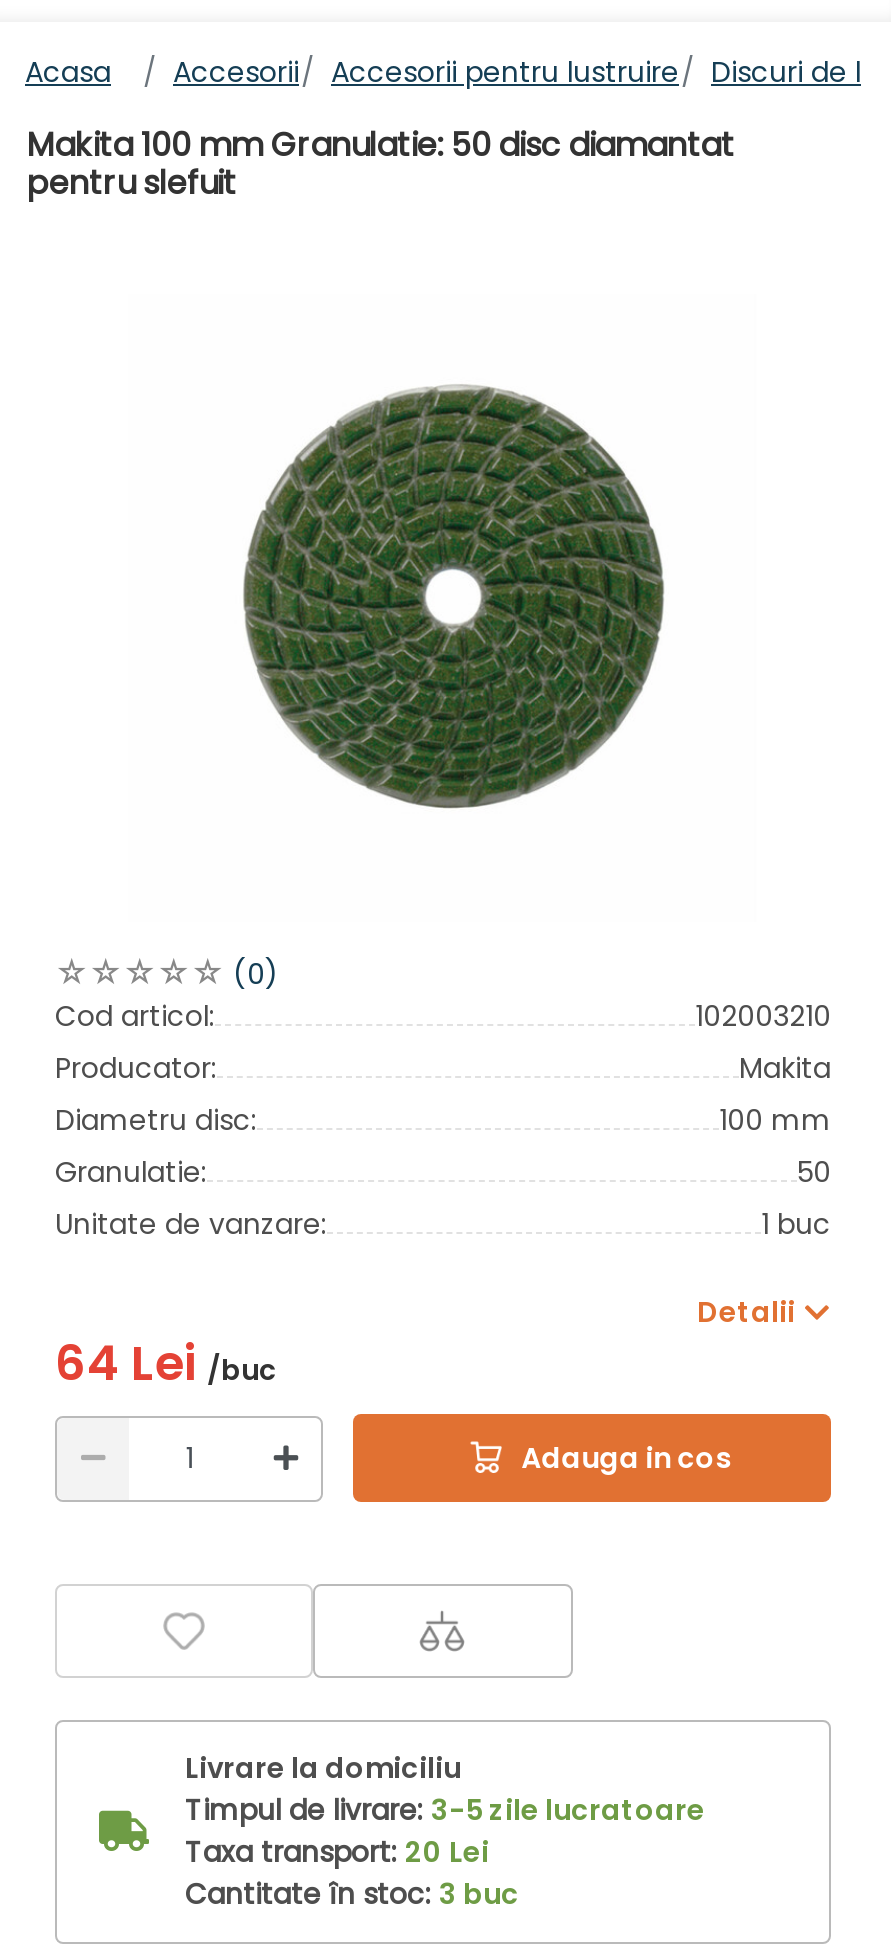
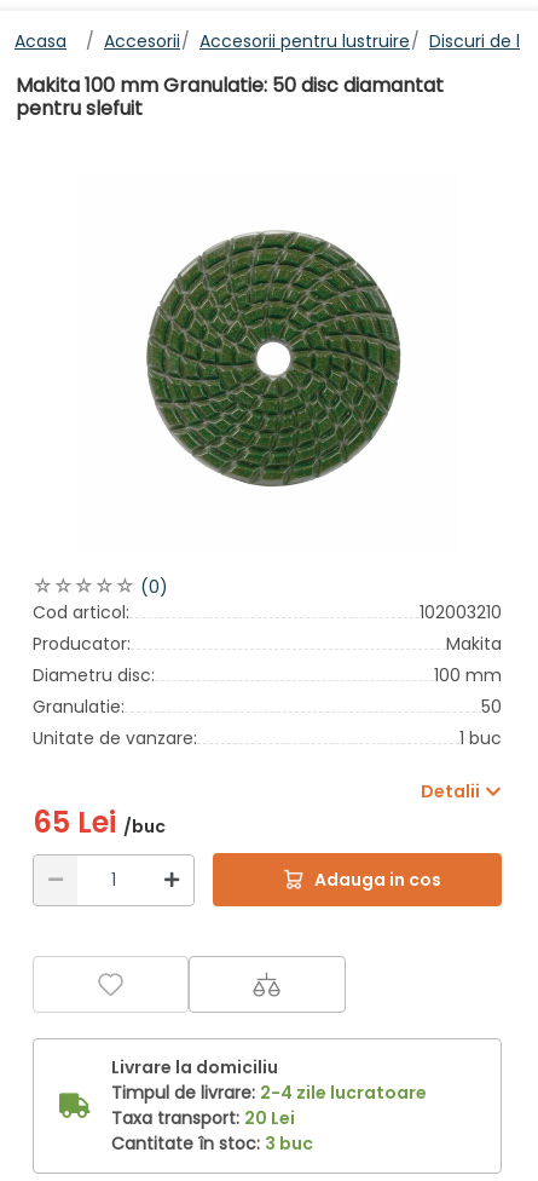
- 64 Lei /buc
+ 65 Lei /buc

- Timpul de livrare: 3-5 zile lucratoare
+ Timpul de livrare: 2-4 zile lucratoare
